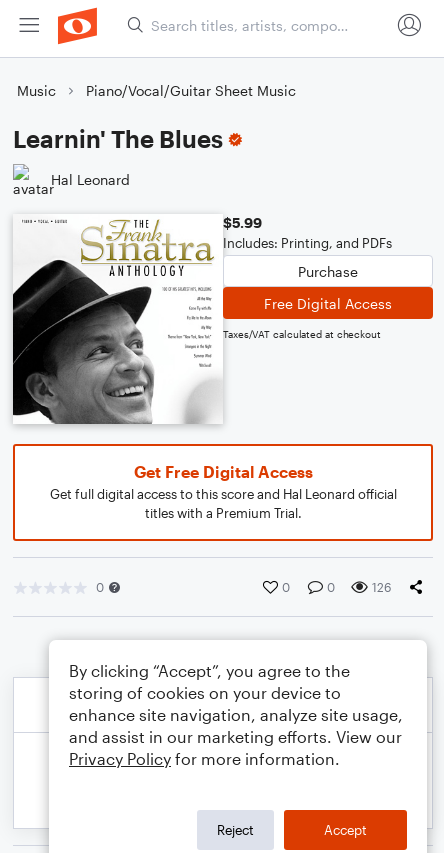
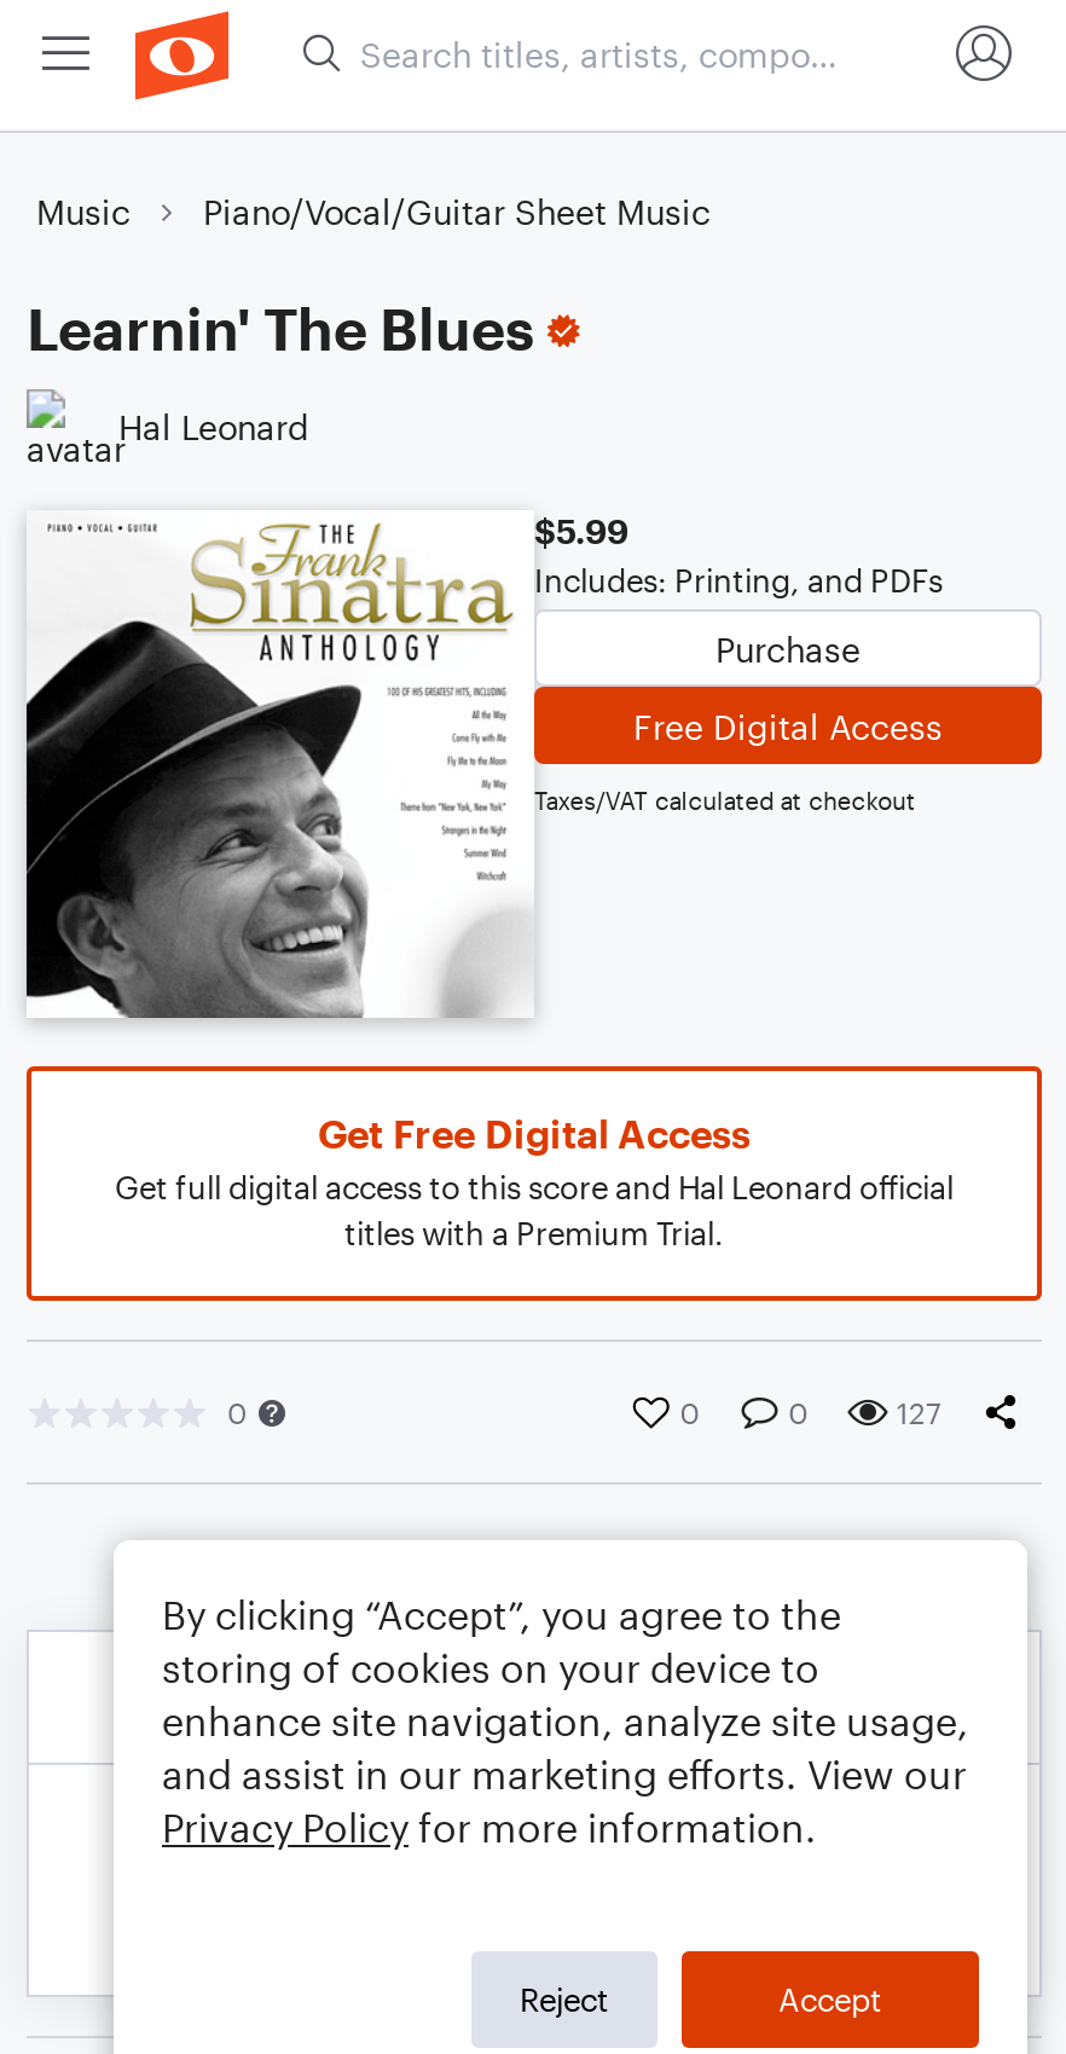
- 126
+ 127
